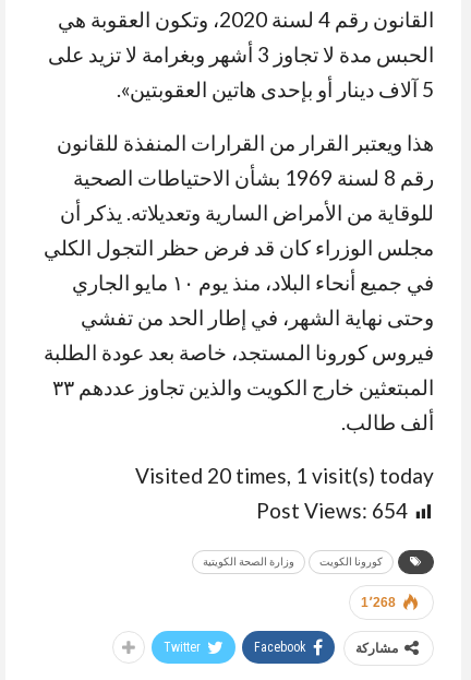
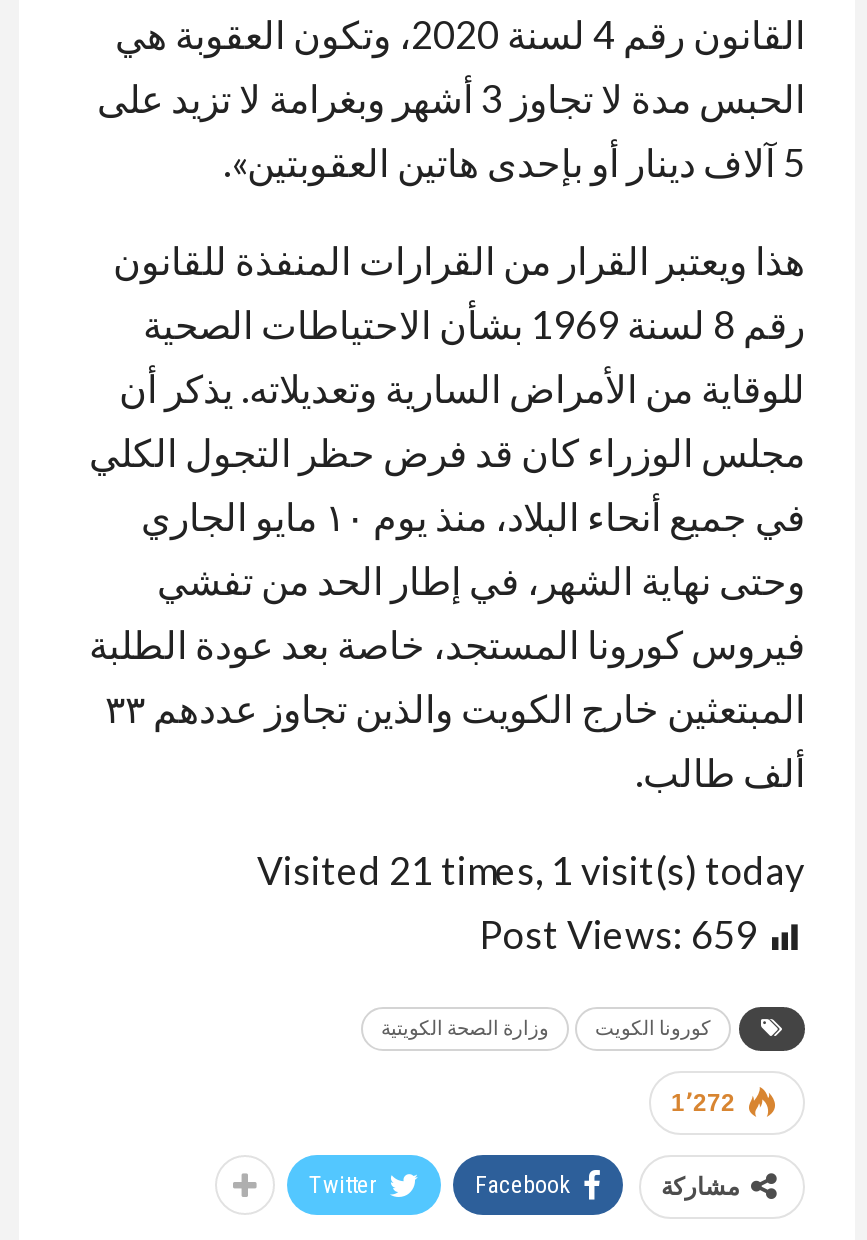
- Visited 20 times, 1 visit(s) today
+ Visited 21 times, 1 visit(s) today

- Post Views: 654
+ Post Views: 659

- 1٬268
+ 1٬272
